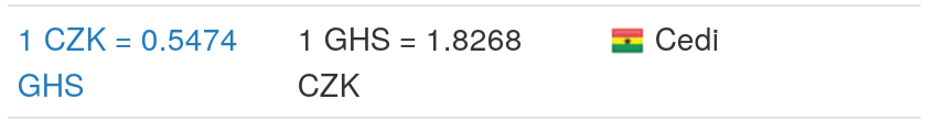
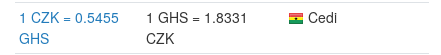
- 1 CZK = 0.5474
+ 1 CZK = 0.5455

- 1 GHS = 1.8268
+ 1 GHS = 1.8331
